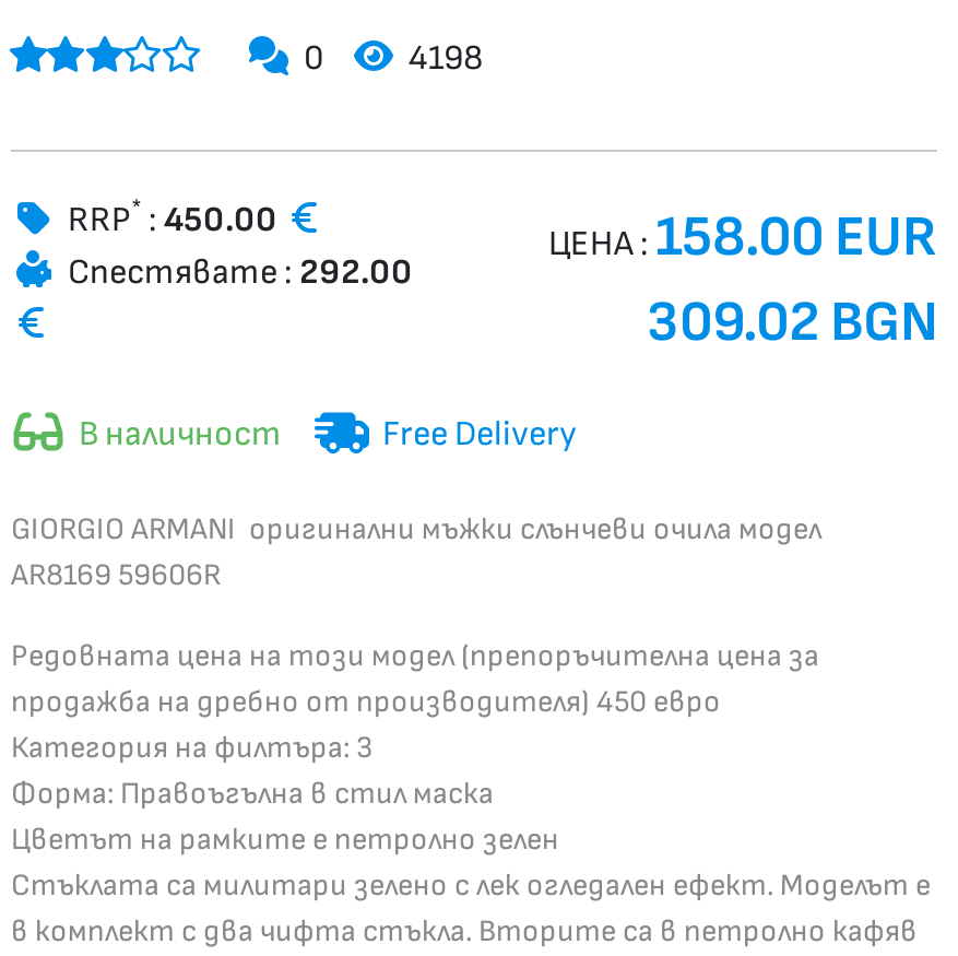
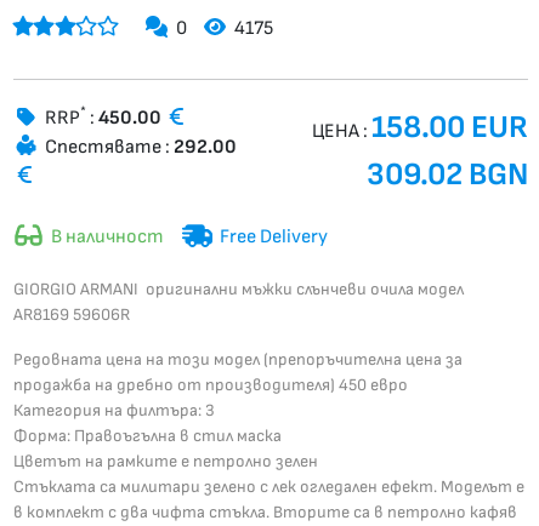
- 0 4198
+ 0 4175
